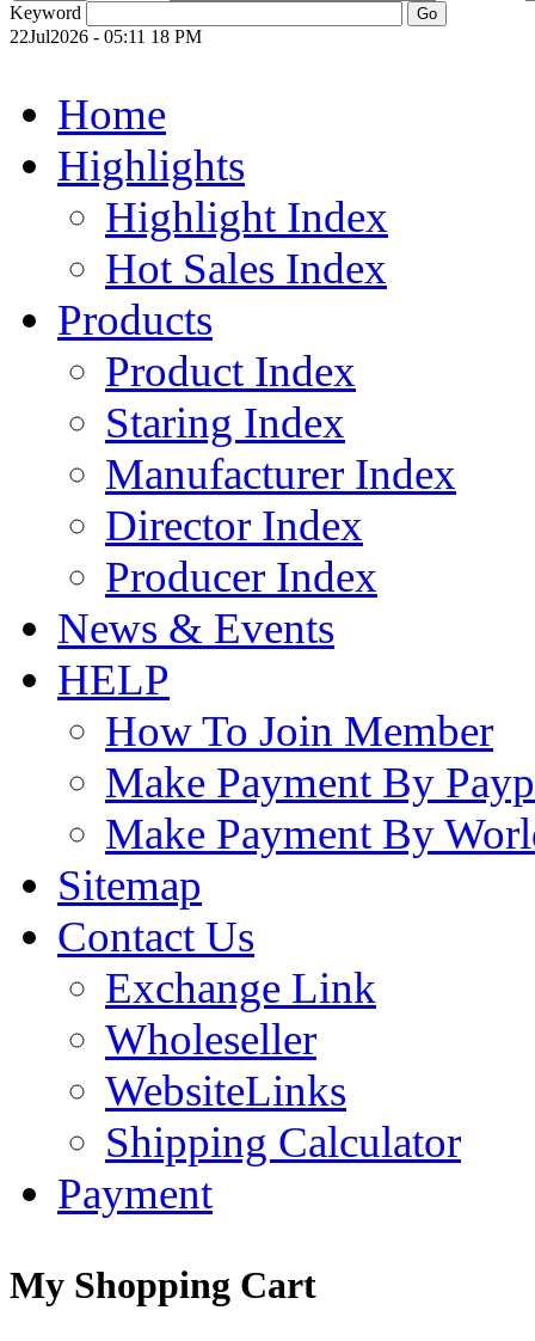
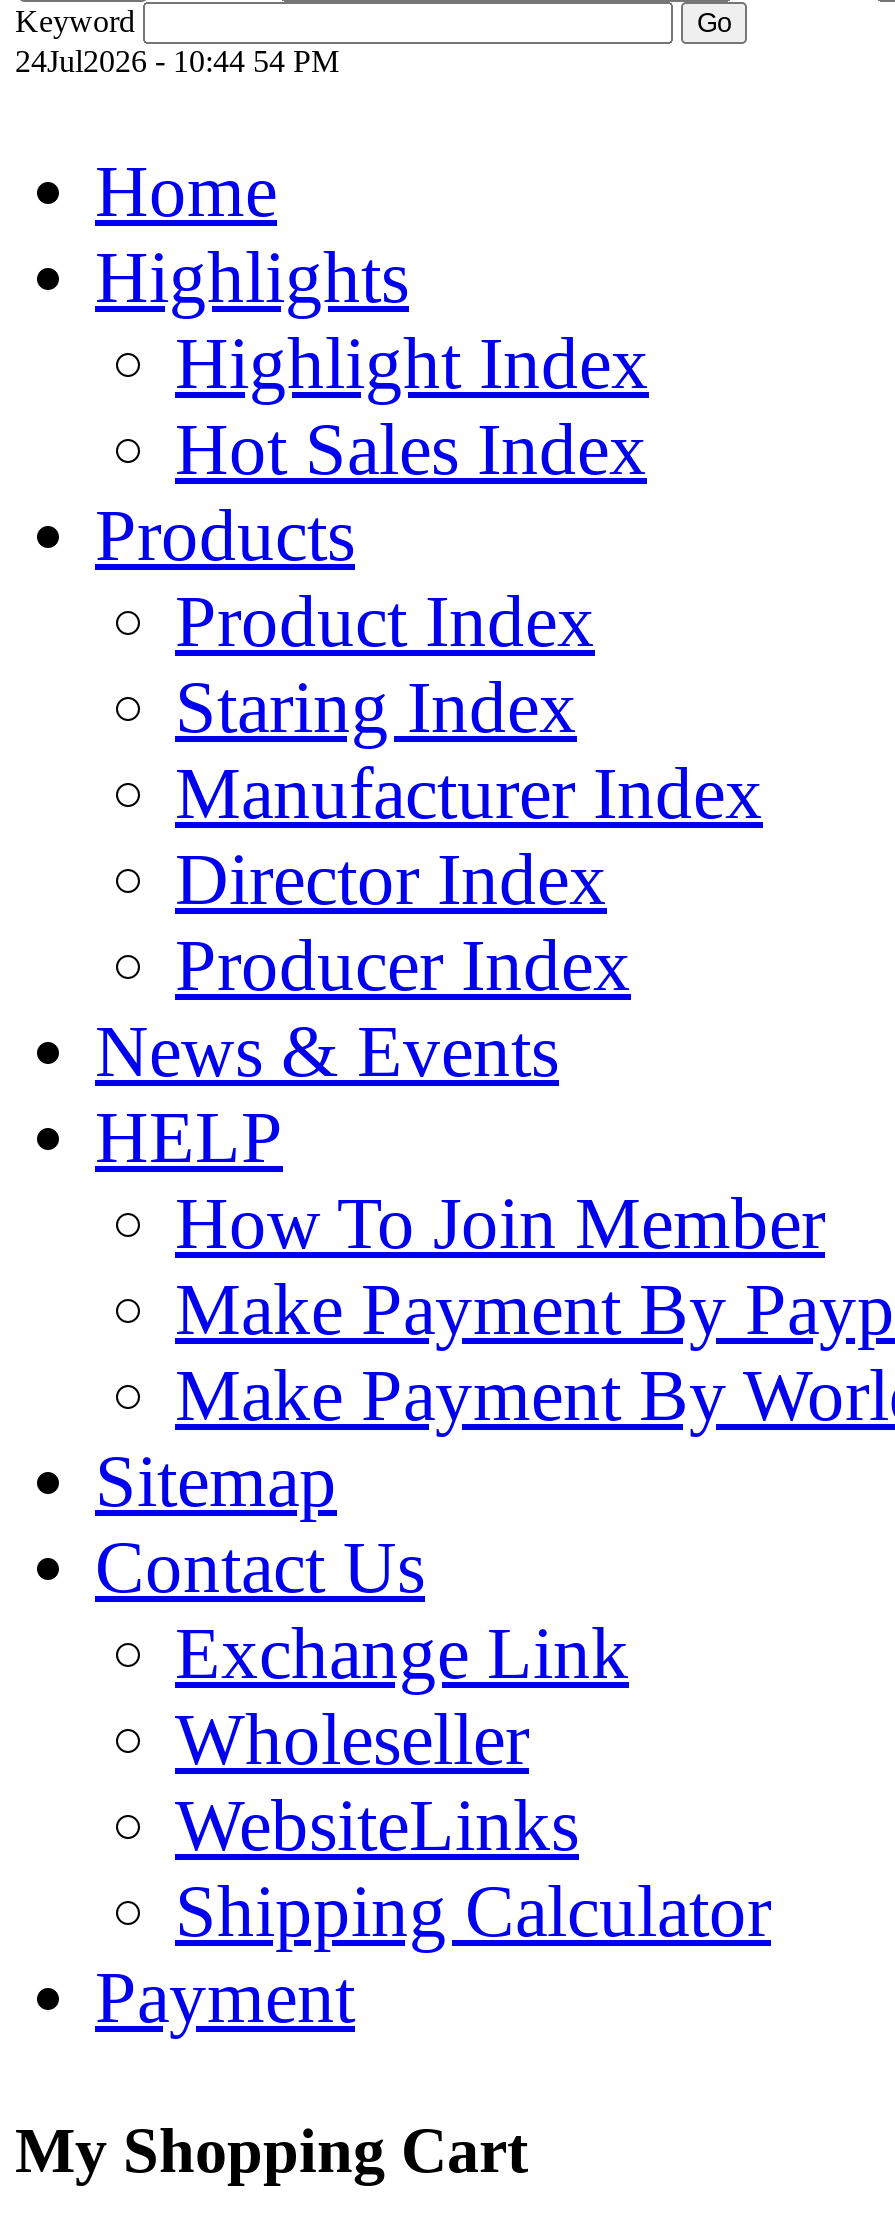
- 22Jul2026 - 05:11 18 PM
+ 24Jul2026 - 10:44 54 PM
